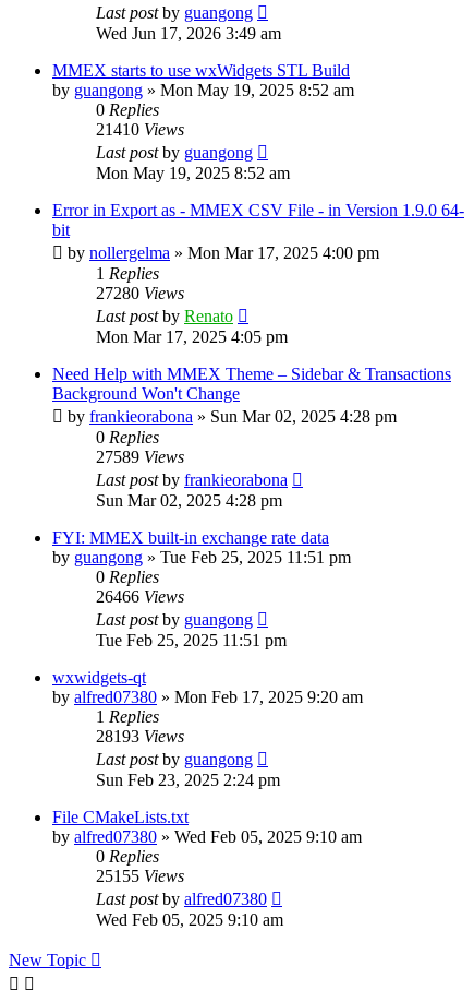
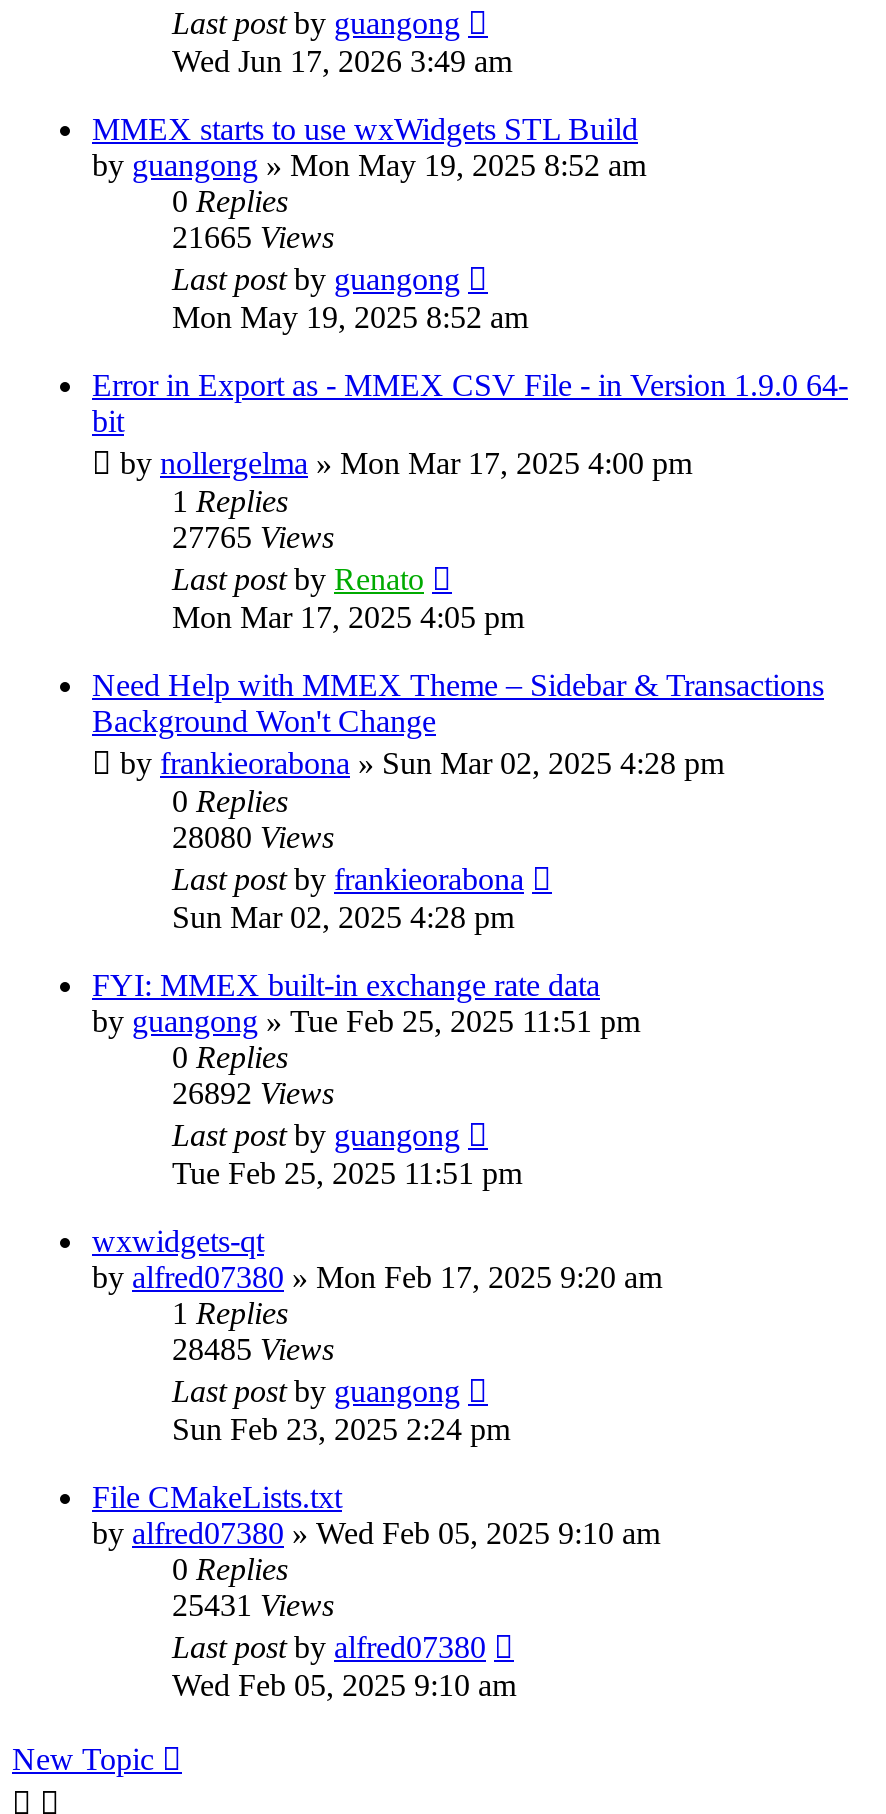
- 21410 Views
+ 21665 Views

- 27280 Views
+ 27765 Views

- 27589 Views
+ 28080 Views

- 26466 Views
+ 26892 Views

- 28193 Views
+ 28485 Views

- 25155 Views
+ 25431 Views
